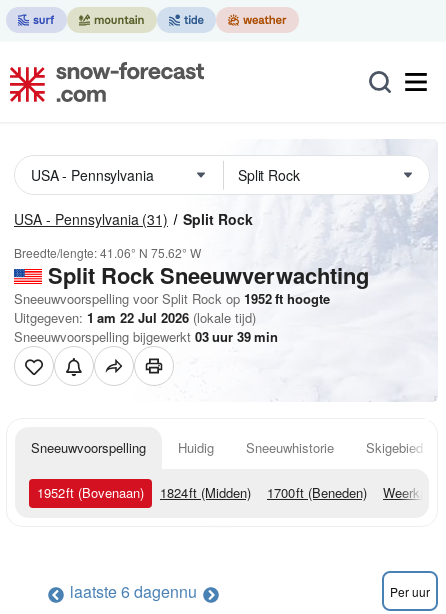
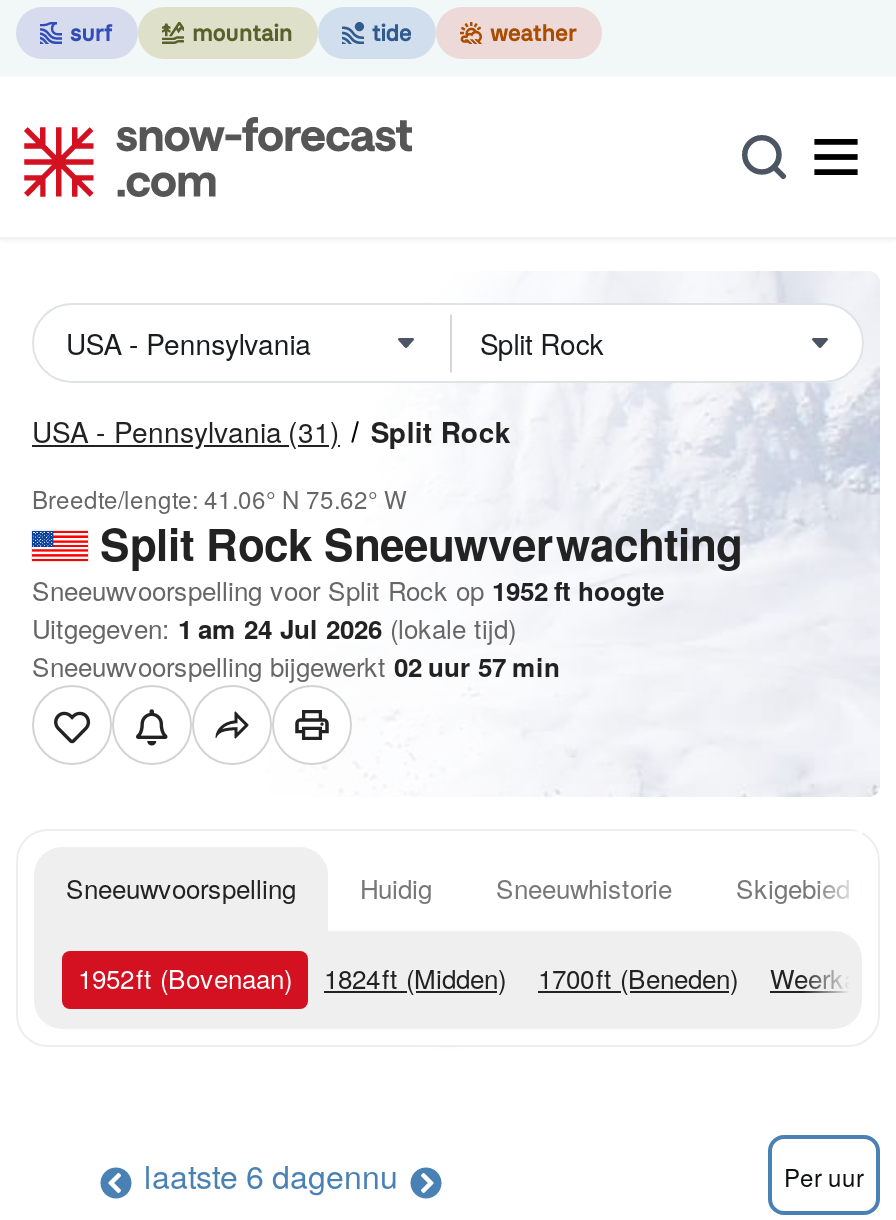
- Uitgegeven: 1 am 22 Jul 2026 (lokale tijd)
+ Uitgegeven: 1 am 24 Jul 2026 (lokale tijd)

- Sneeuwvoorspelling bijgewerkt 03 uur 39 min
+ Sneeuwvoorspelling bijgewerkt 02 uur 57 min
